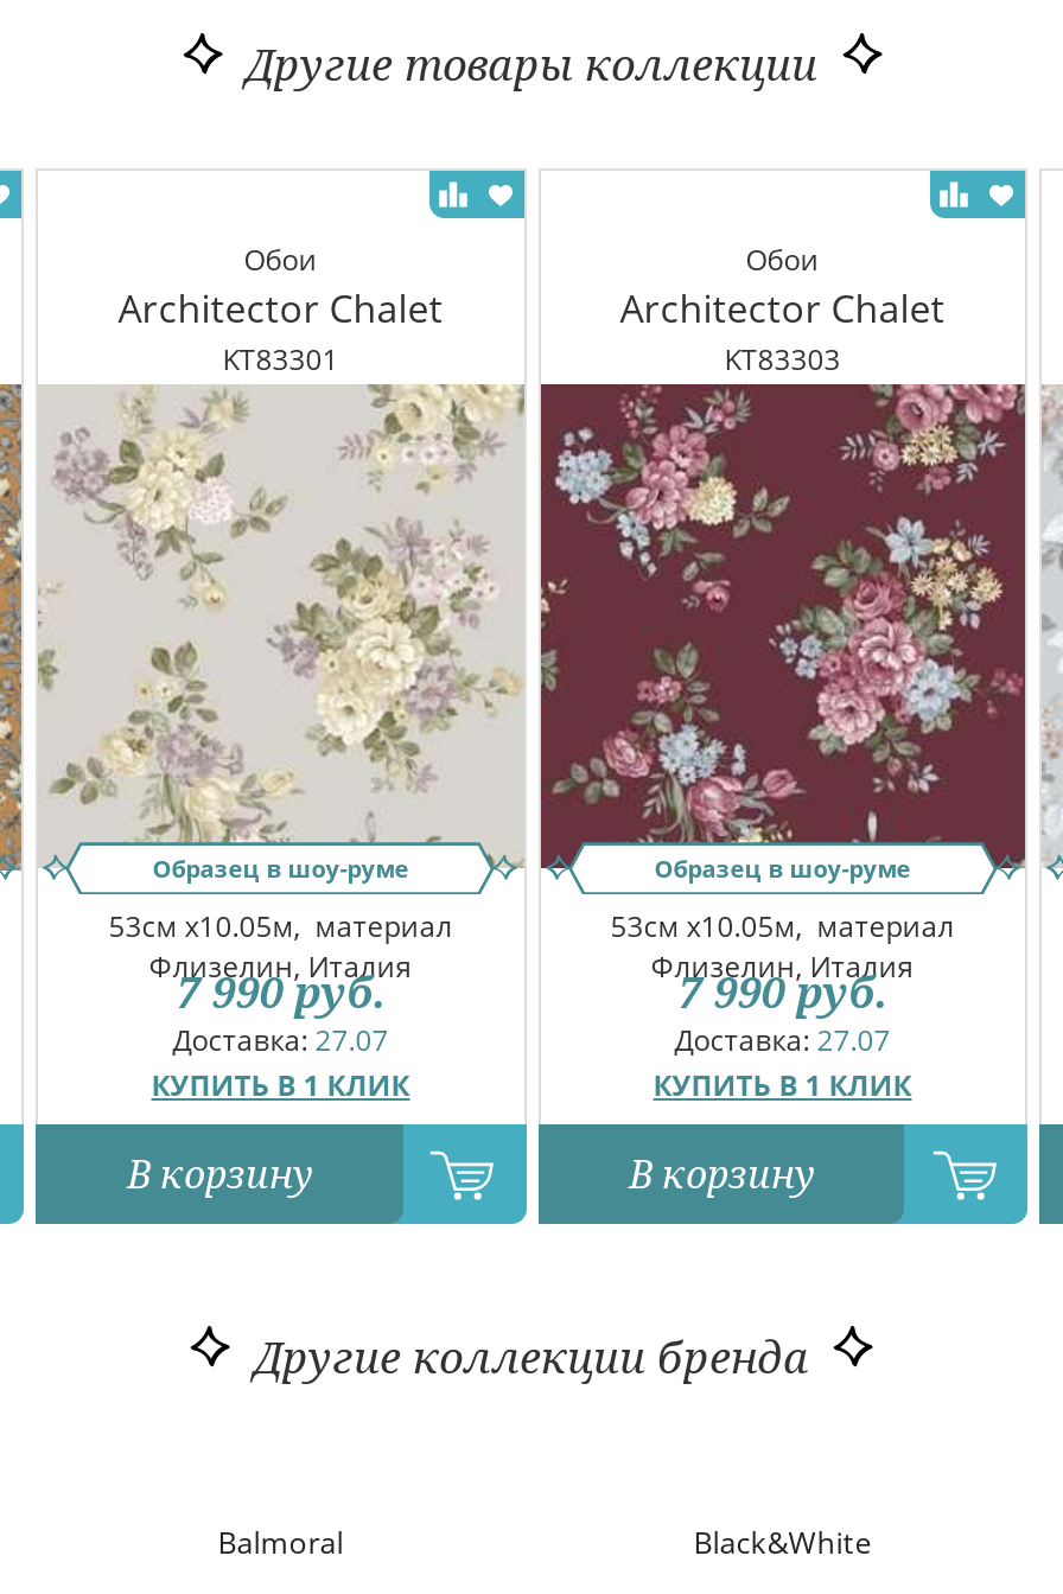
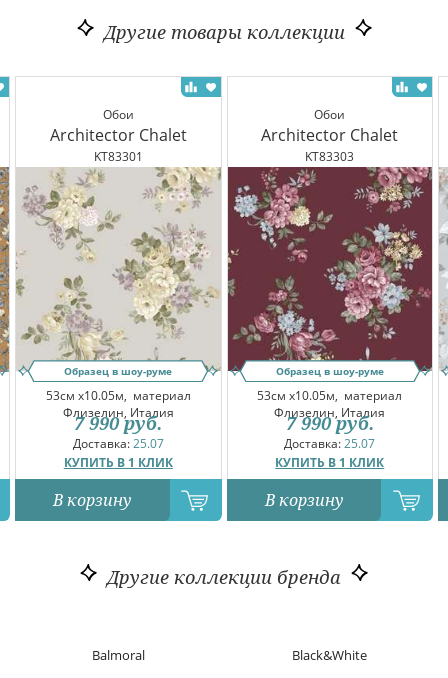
- Доставка: 27.07
+ Доставка: 25.07

- Доставка: 27.07
+ Доставка: 25.07
